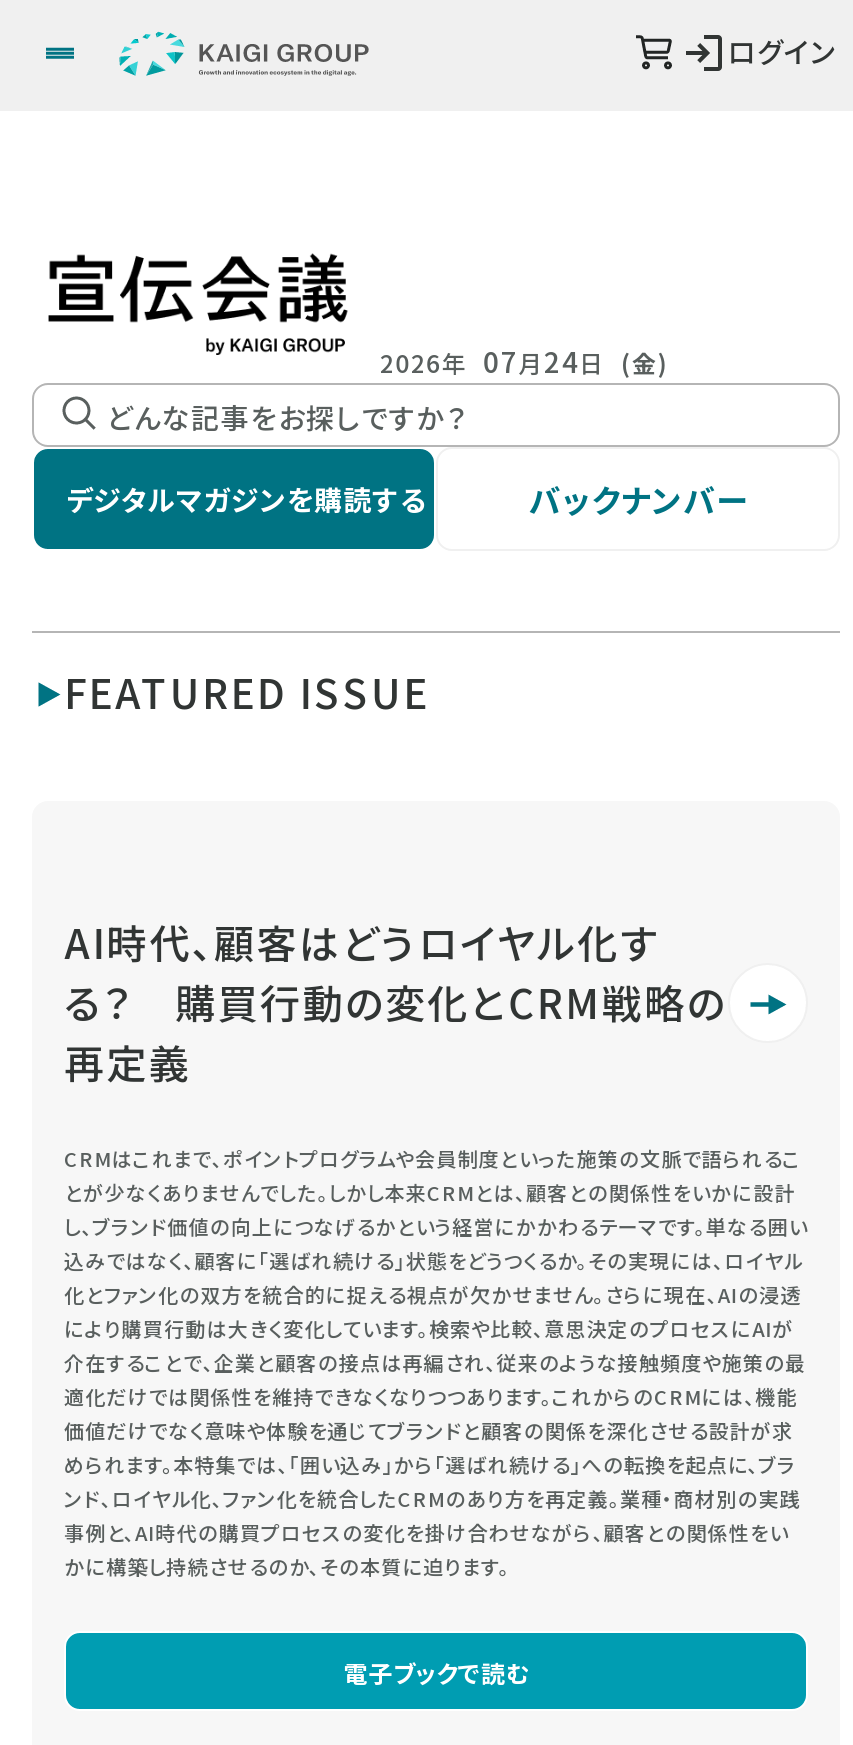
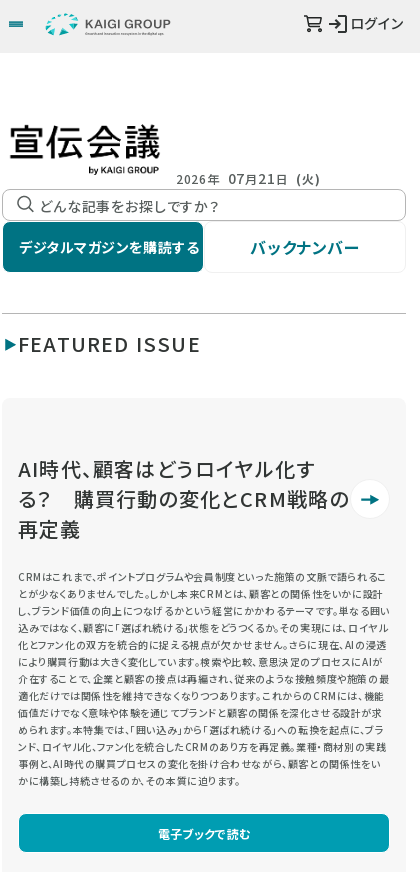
- 2026年 07月24日 (金)
+ 2026年 07月21日 (火)
